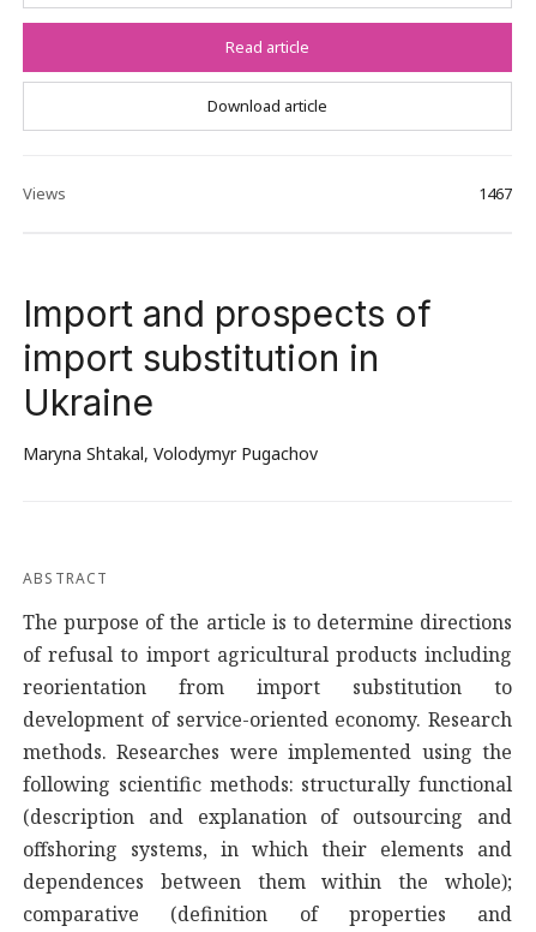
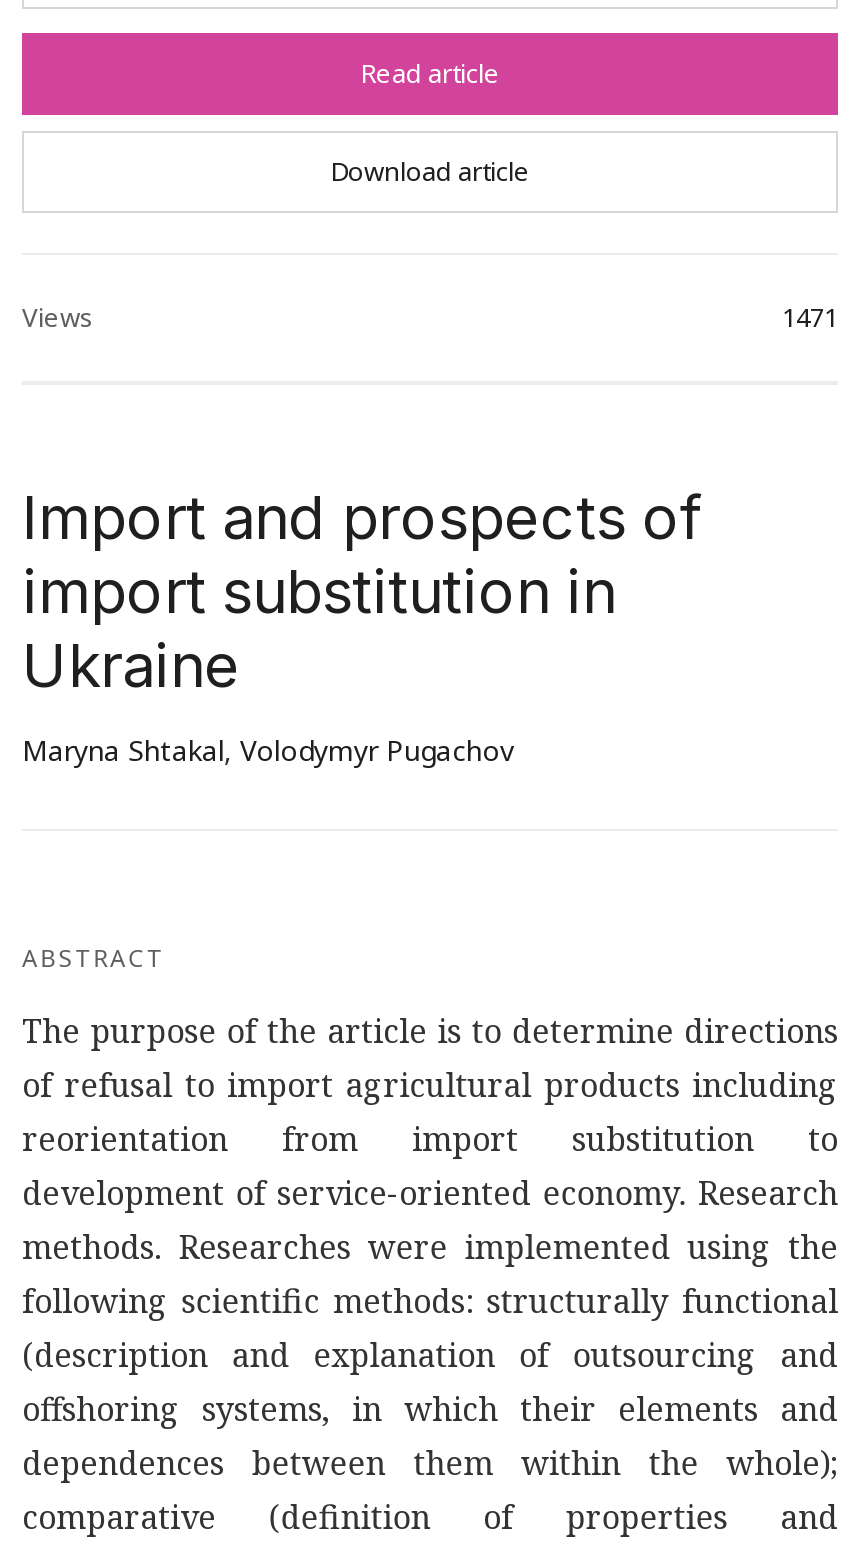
- 1467
+ 1471
